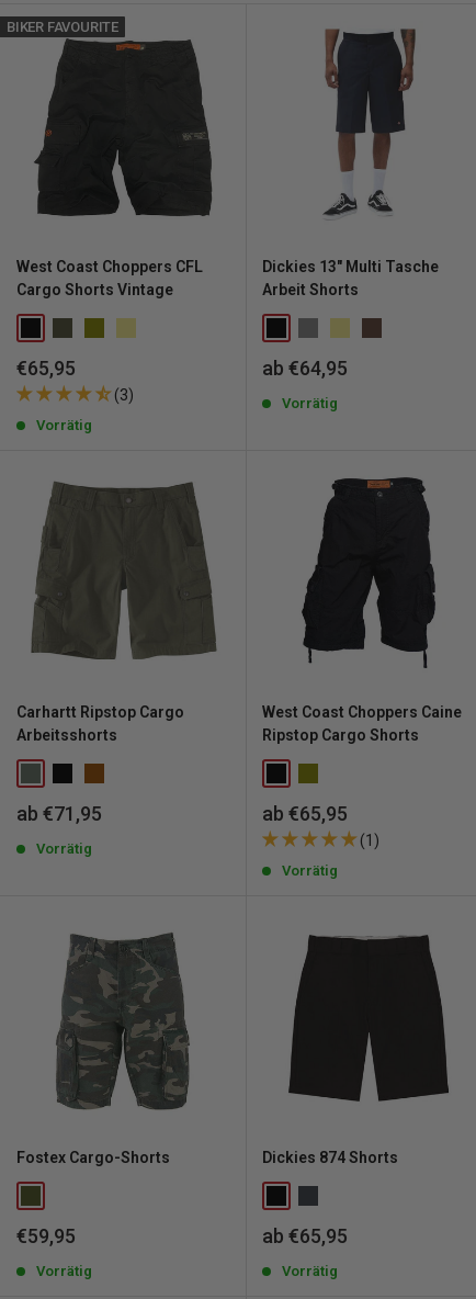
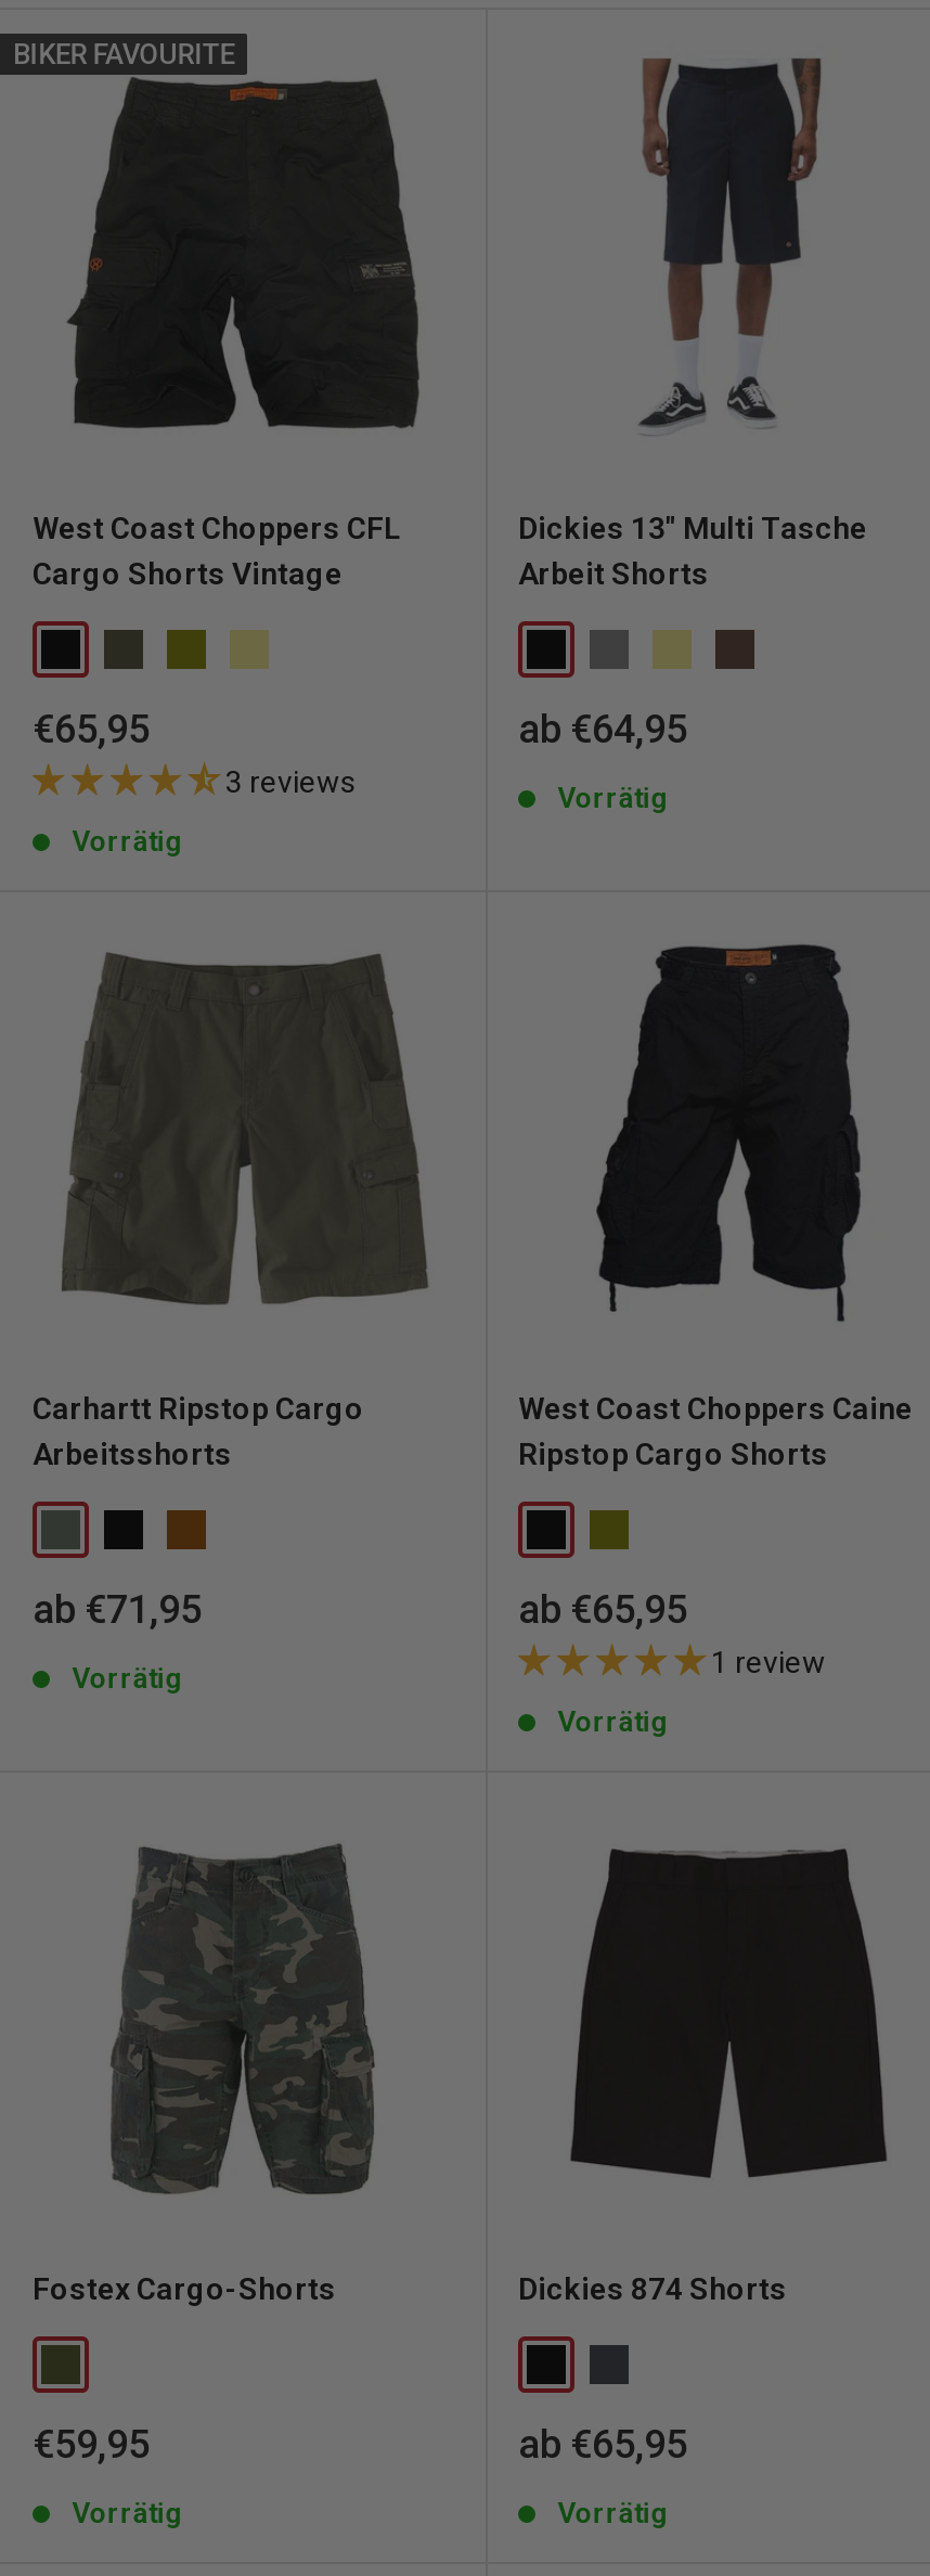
- (3)
+ 3 reviews

- (1)
+ 1 review
